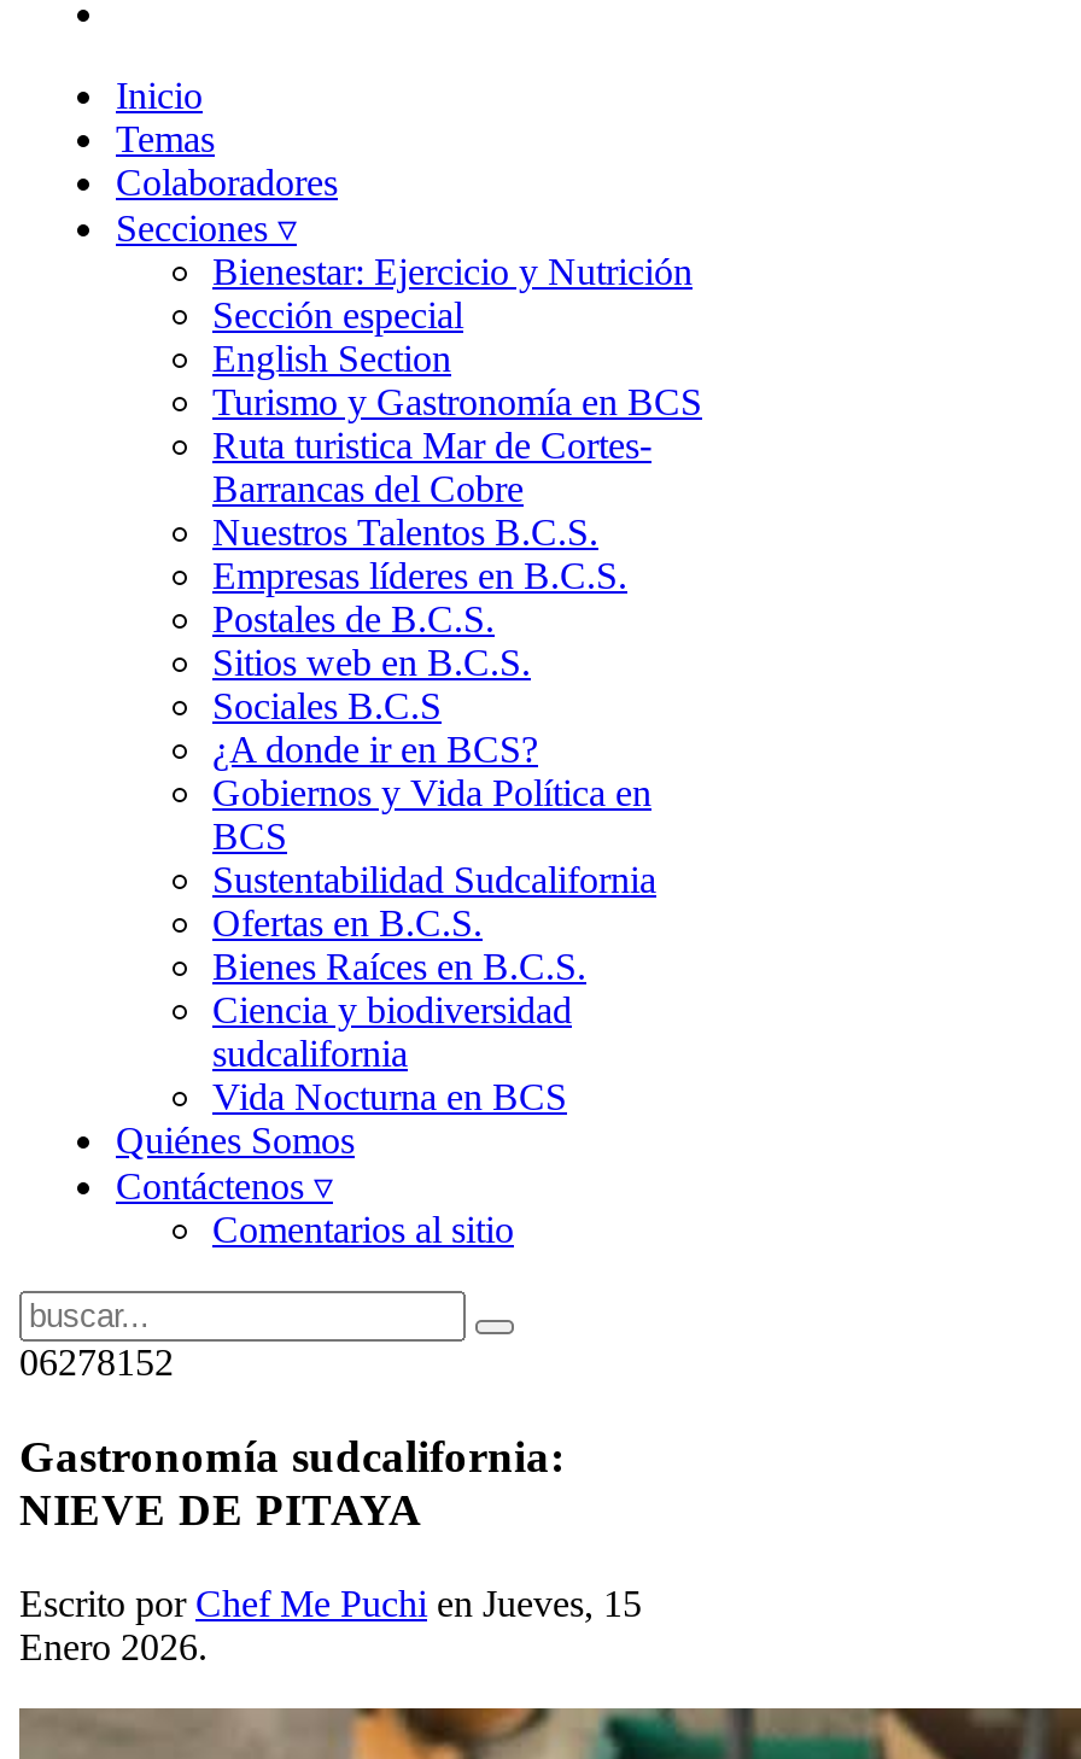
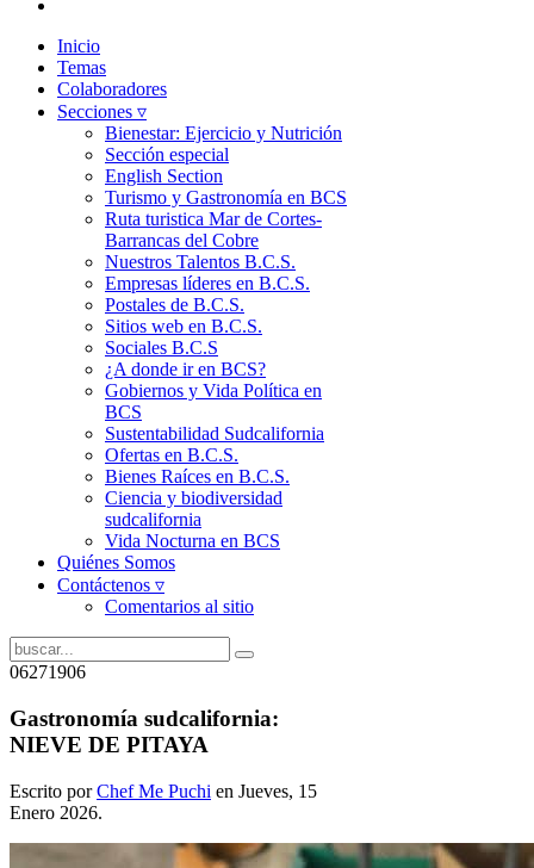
- 06278152
+ 06271906
